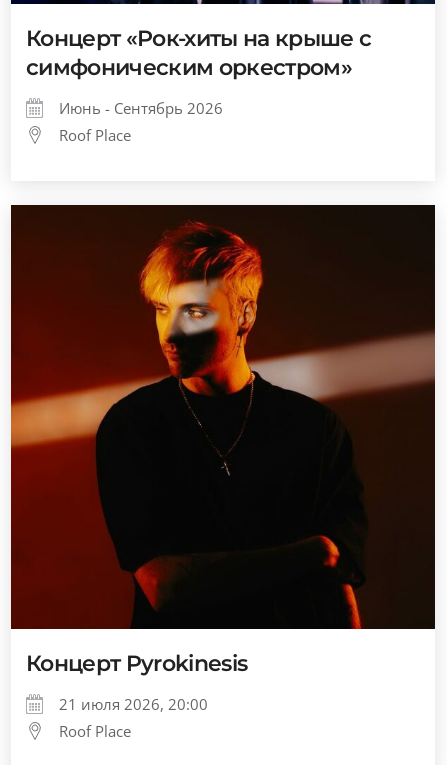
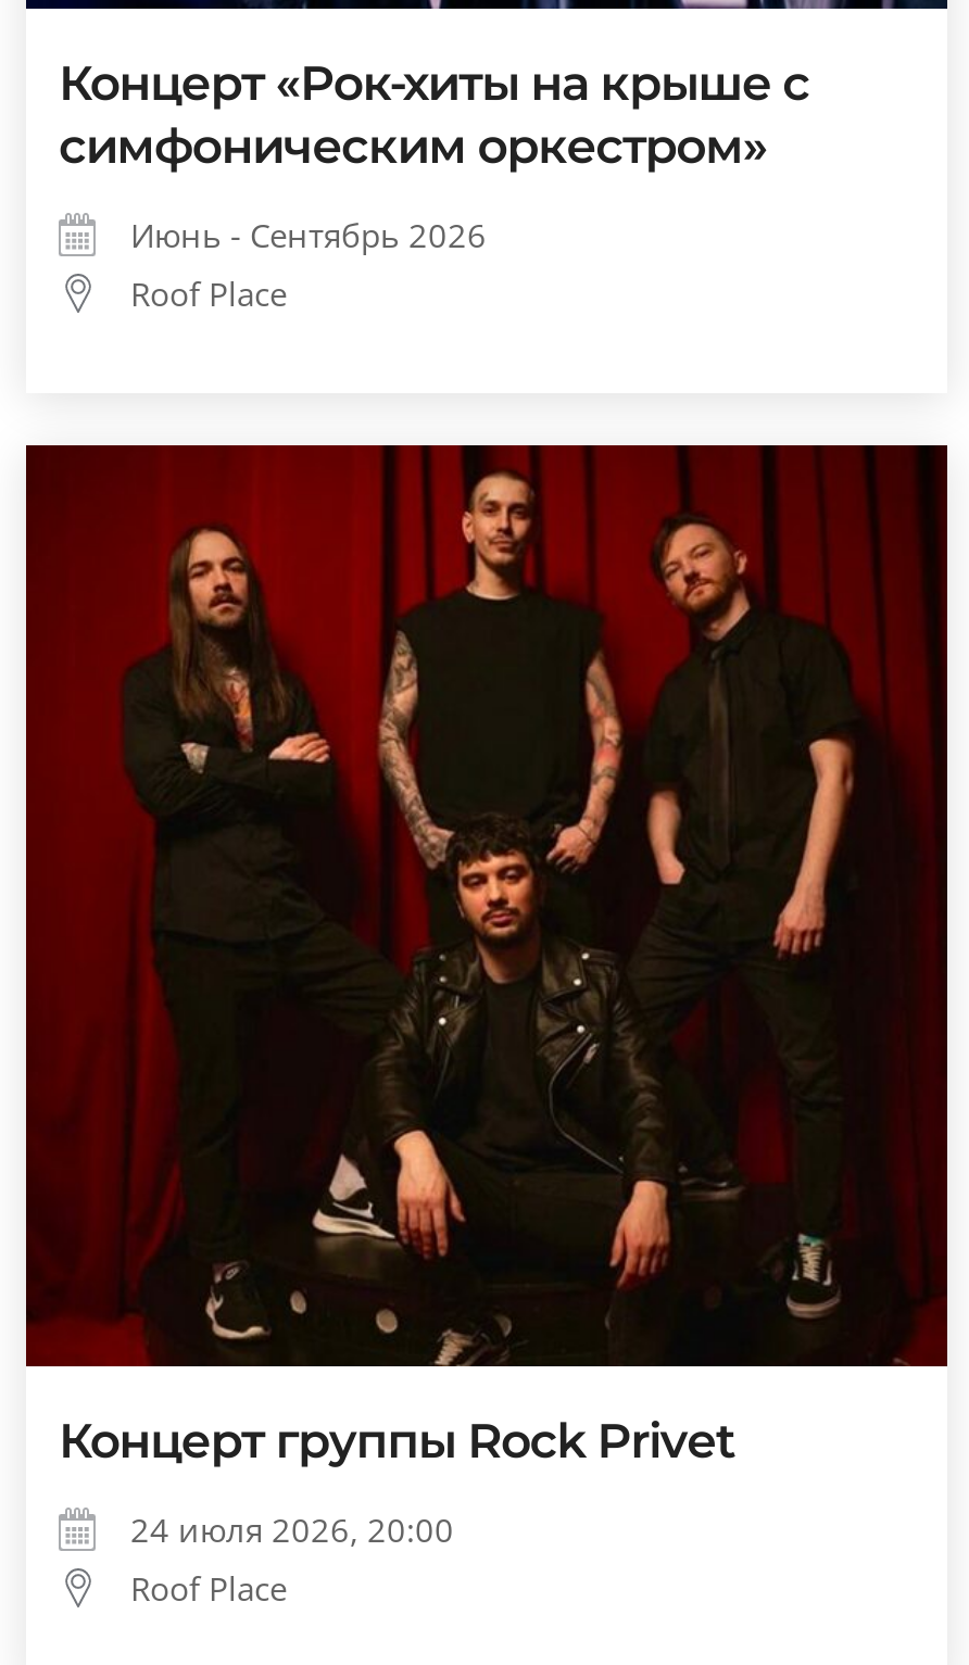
- [image]
- Концерт Pyrokinesis
+ [image]
+ Концерт группы Rock Privet

- 21 июля 2026, 20:00
+ 24 июля 2026, 20:00
